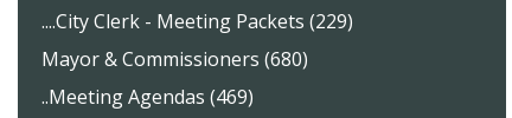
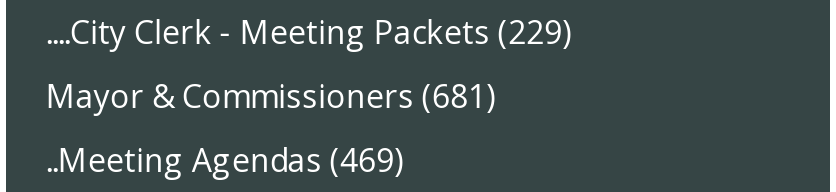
- Mayor & Commissioners (680)
+ Mayor & Commissioners (681)
